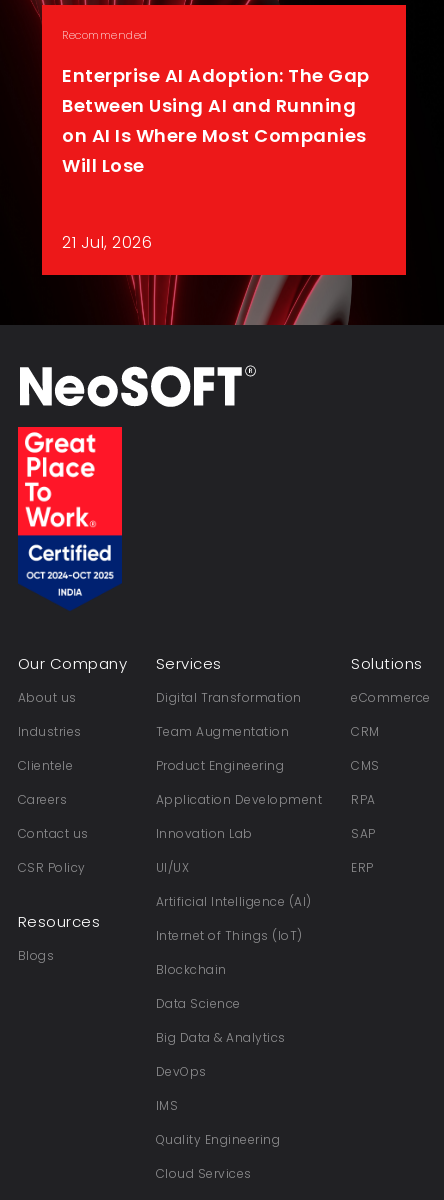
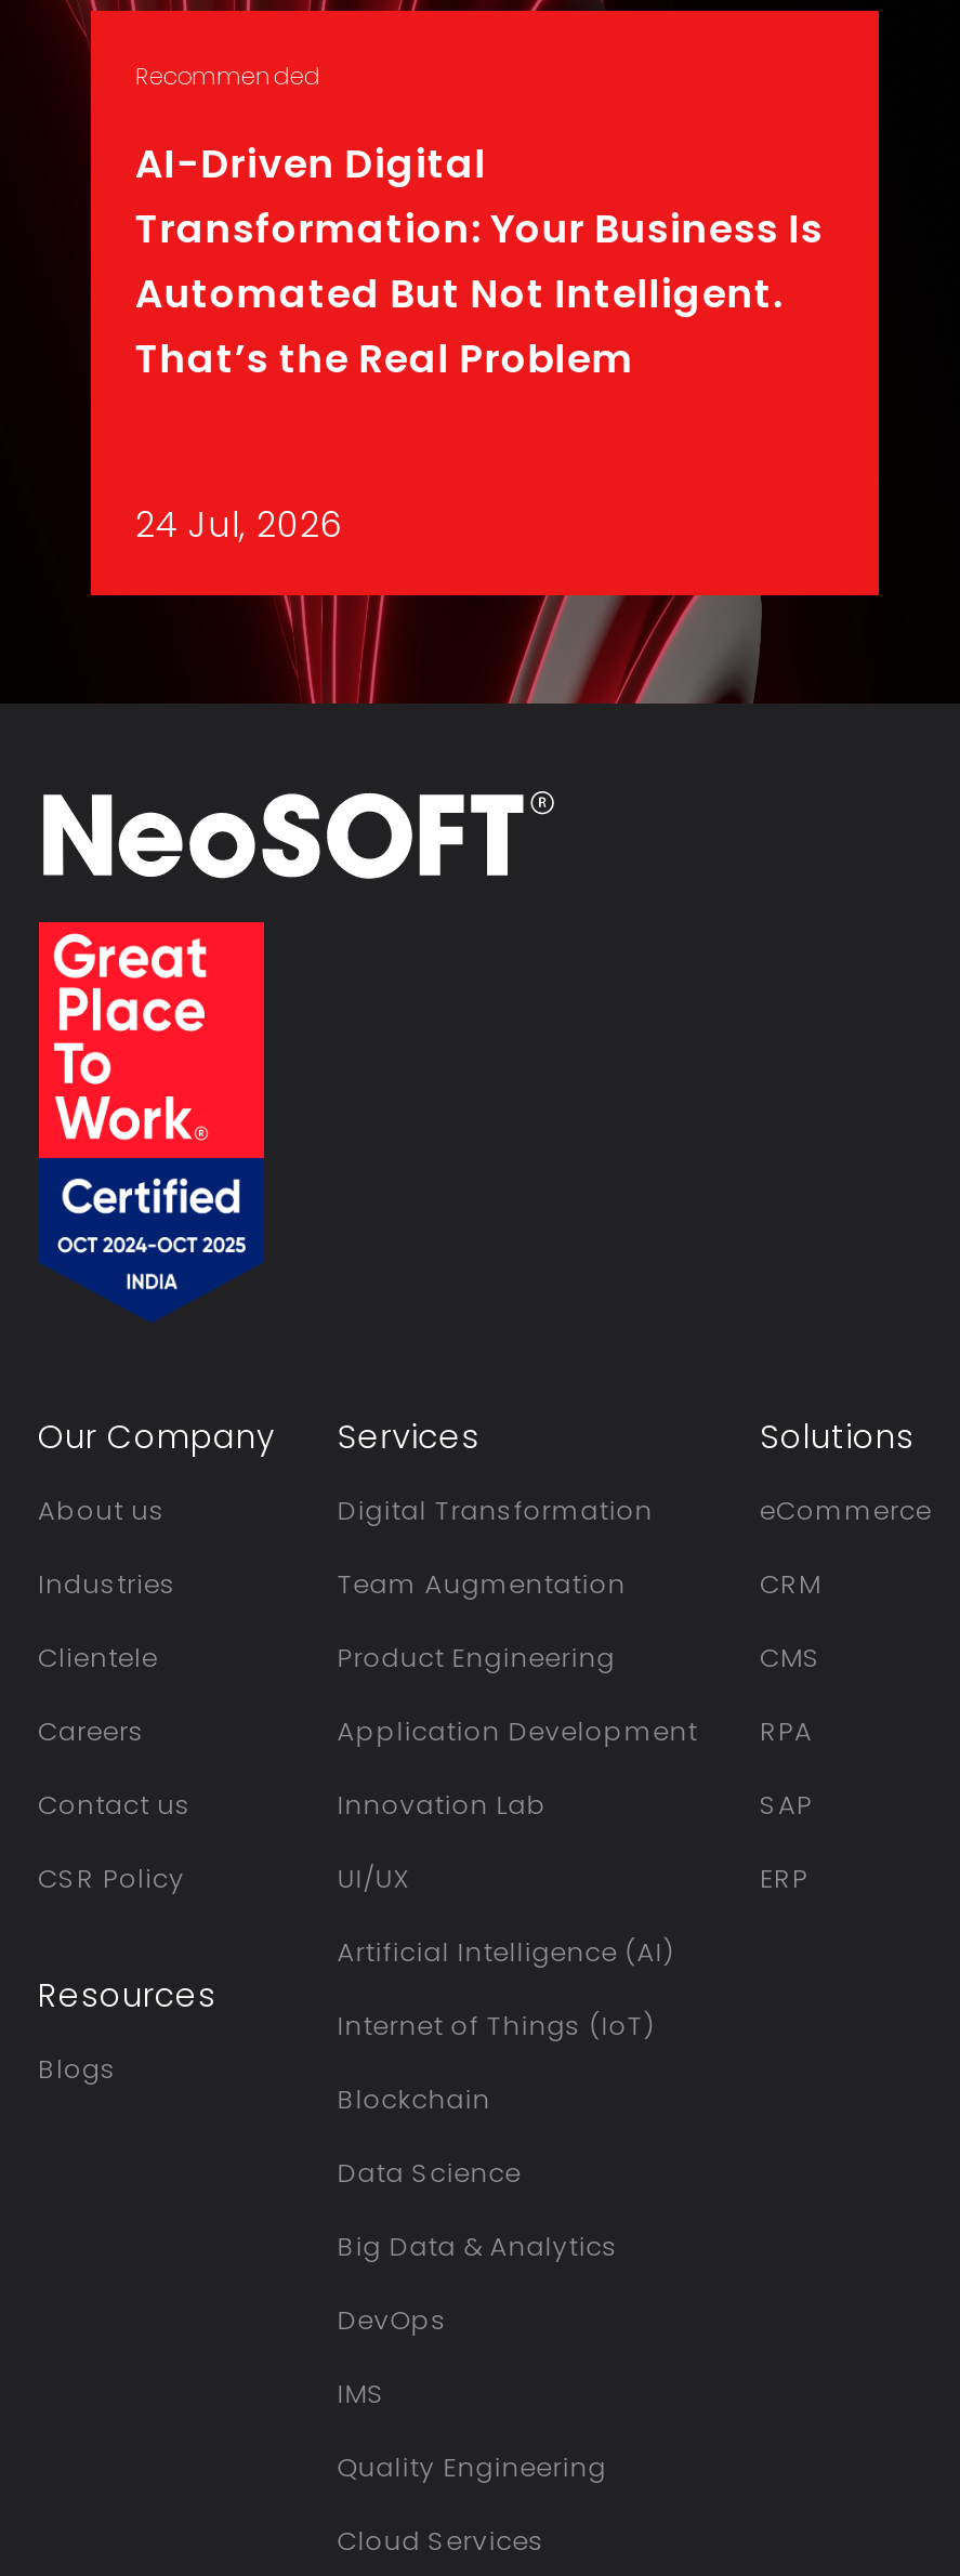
- Enterprise AI Adoption: The Gap
- Between Using AI and Running
- on AI Is Where Most Companies
- Will Lose
+ AI-Driven Digital
+ Transformation: Your Business Is
+ Automated But Not Intelligent.
+ That’s the Real Problem

- 21 Jul, 2026
+ 24 Jul, 2026
